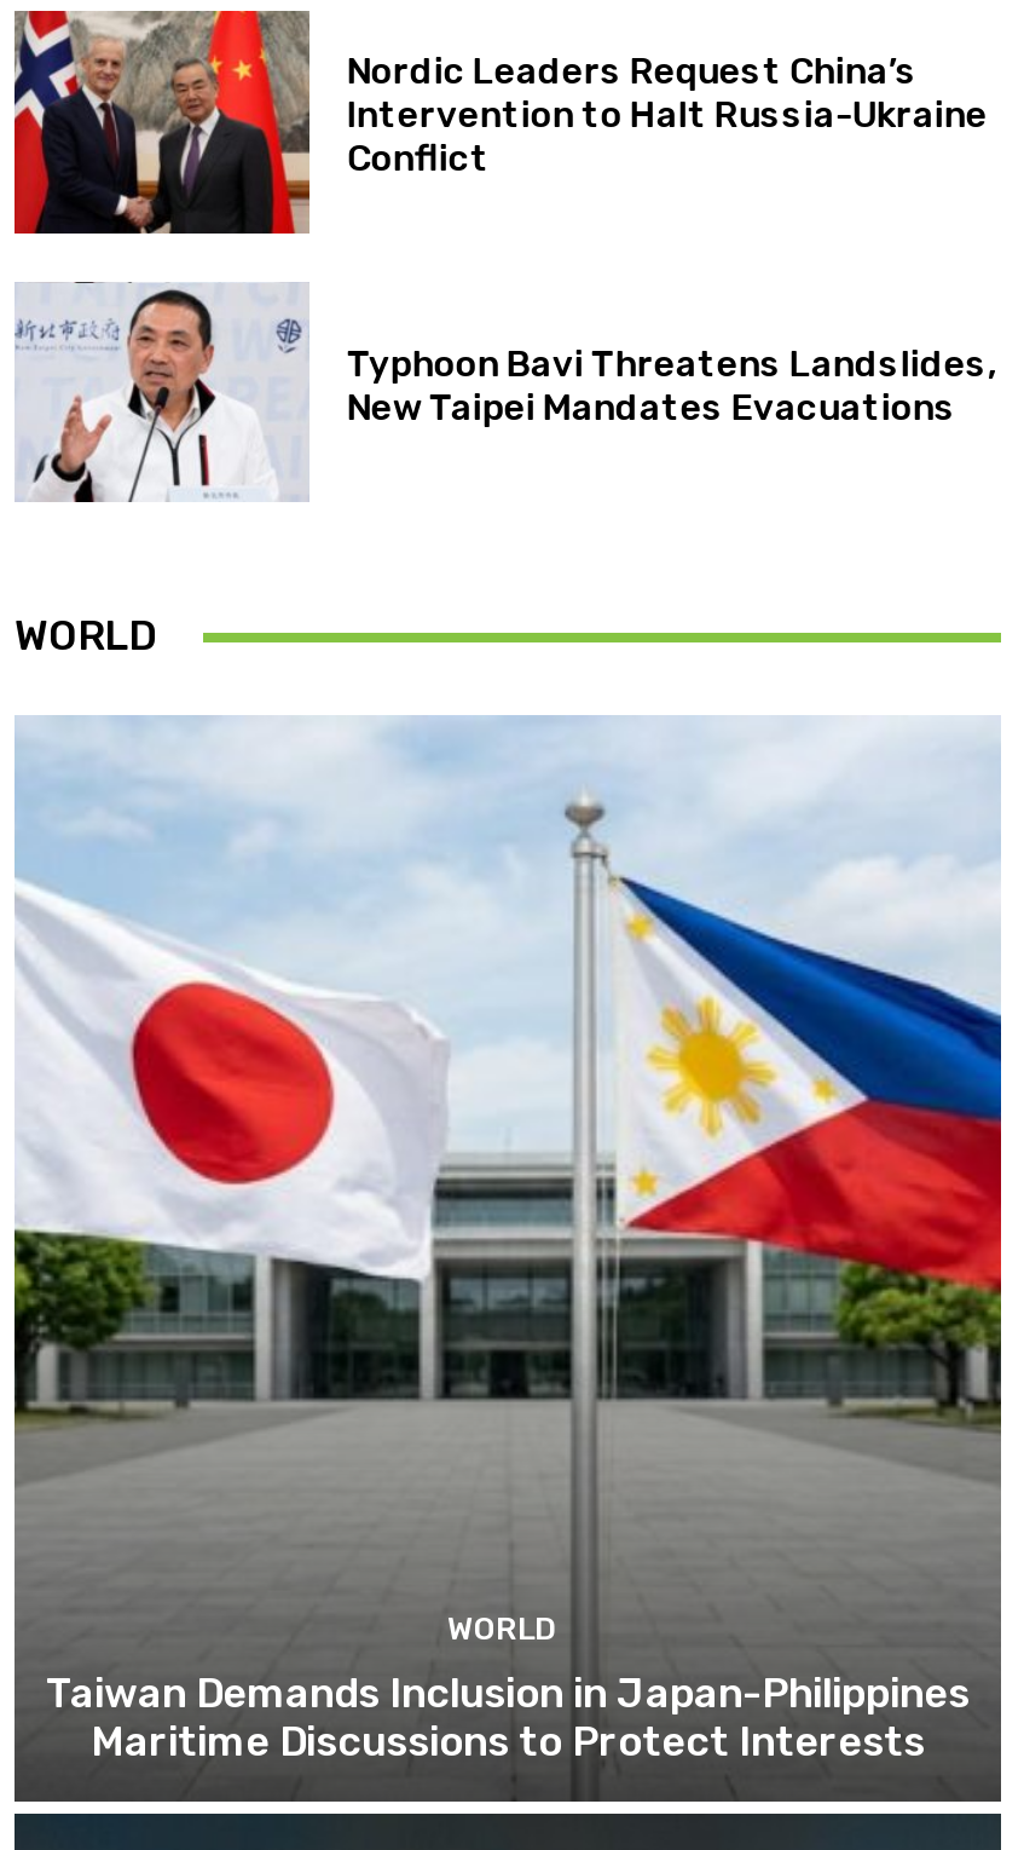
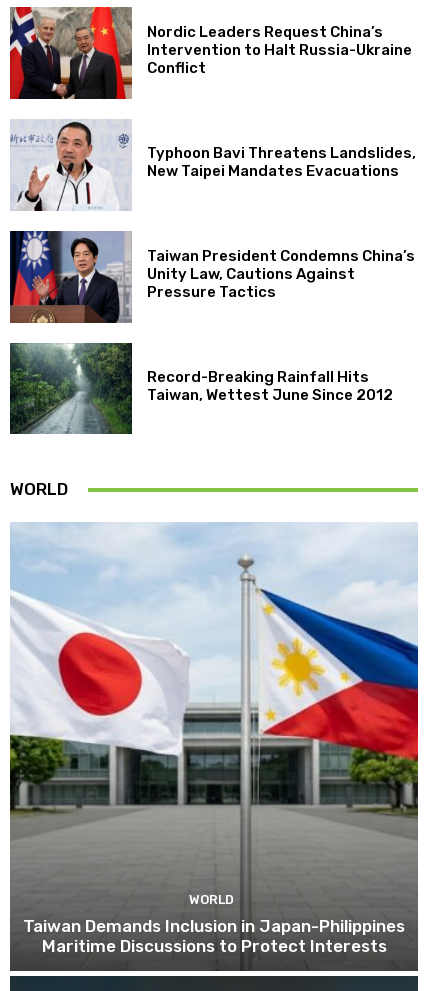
+ [image]
+ Taiwan President Condemns China’s
+ Unity Law, Cautions Against
+ Pressure Tactics

+ [image]
+ Record-Breaking Rainfall Hits
+ Taiwan, Wettest June Since 2012
